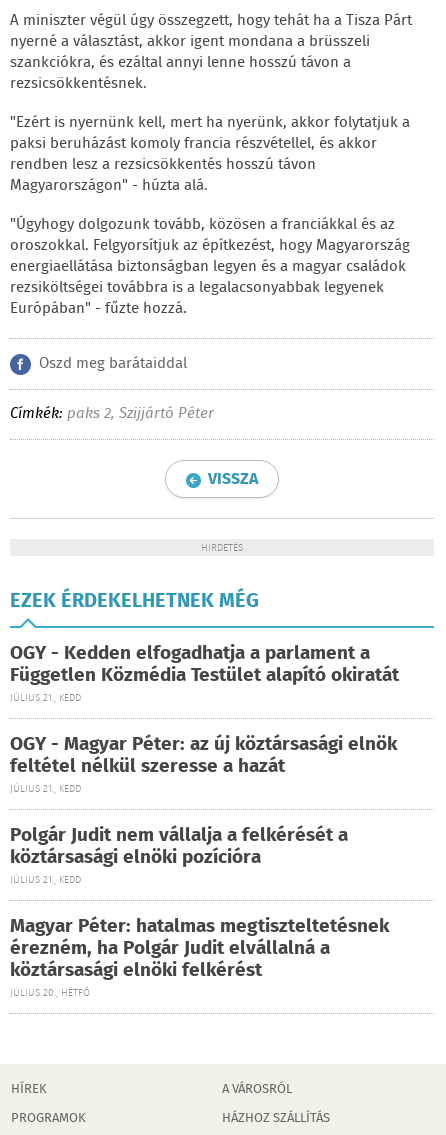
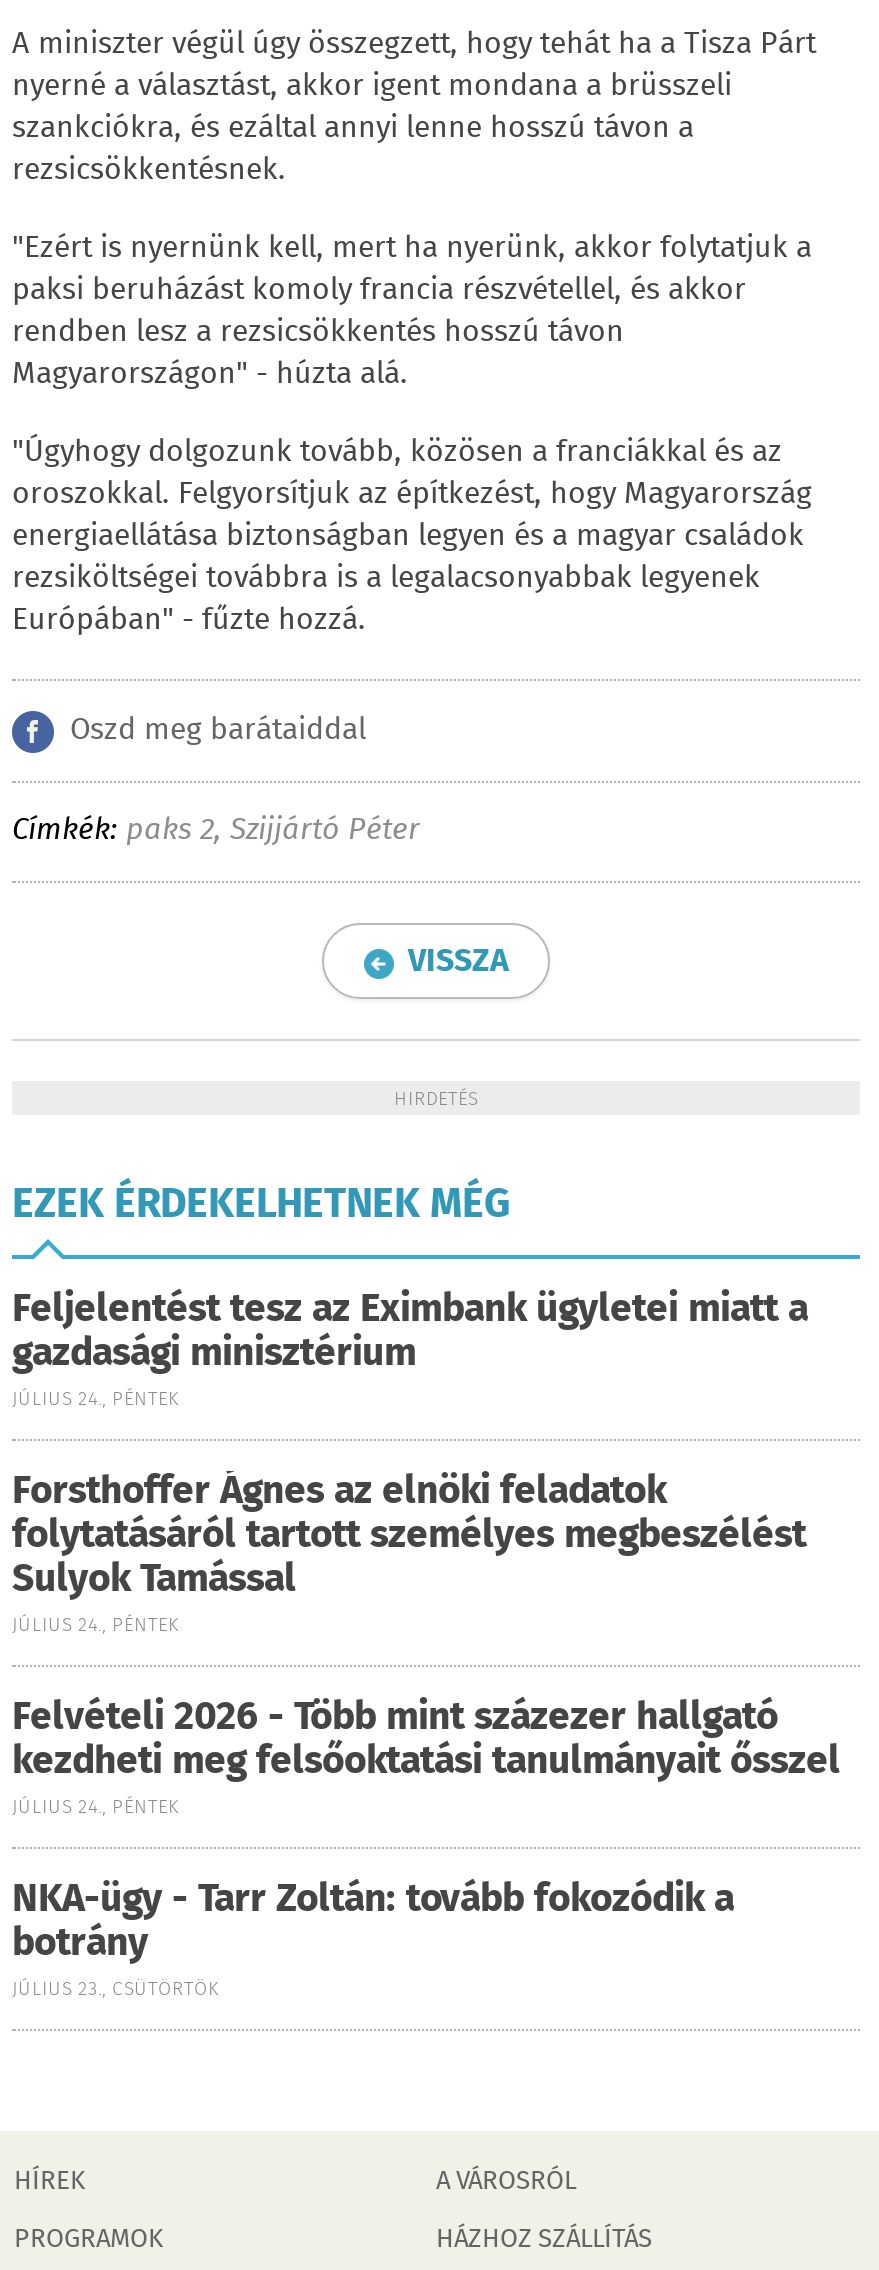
- OGY - Kedden elfogadhatja a parlament a
- Független Közmédia Testület alapító okiratát
- JÚLIUS 21., KEDD
+ Feljelentést tesz az Eximbank ügyletei miatt a
+ gazdasági minisztérium
+ JÚLIUS 24., PÉNTEK

- OGY - Magyar Péter: az új köztársasági elnök
- feltétel nélkül szeresse a hazát
- JÚLIUS 21., KEDD
+ Forsthoffer Ágnes az elnöki feladatok
+ folytatásáról tartott személyes megbeszélést
+ Sulyok Tamással
+ JÚLIUS 24., PÉNTEK

- Polgár Judit nem vállalja a felkérését a
- köztársasági elnöki pozícióra
- JÚLIUS 21., KEDD
+ Felvételi 2026 - Több mint százezer hallgató
+ kezdheti meg felsőoktatási tanulmányait ősszel
+ JÚLIUS 24., PÉNTEK

- Magyar Péter: hatalmas megtiszteltetésnek
- érezném, ha Polgár Judit elvállalná a
- köztársasági elnöki felkérést
- JÚLIUS 20., HÉTFŐ
+ NKA-ügy - Tarr Zoltán: tovább fokozódik a
+ botrány
+ JÚLIUS 23., CSÜTÖRTÖK
